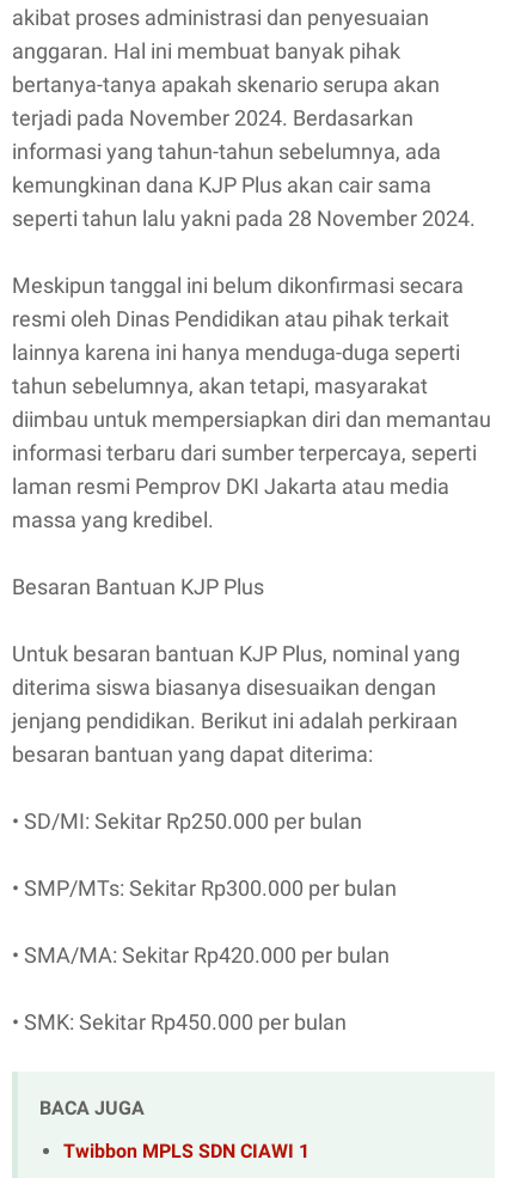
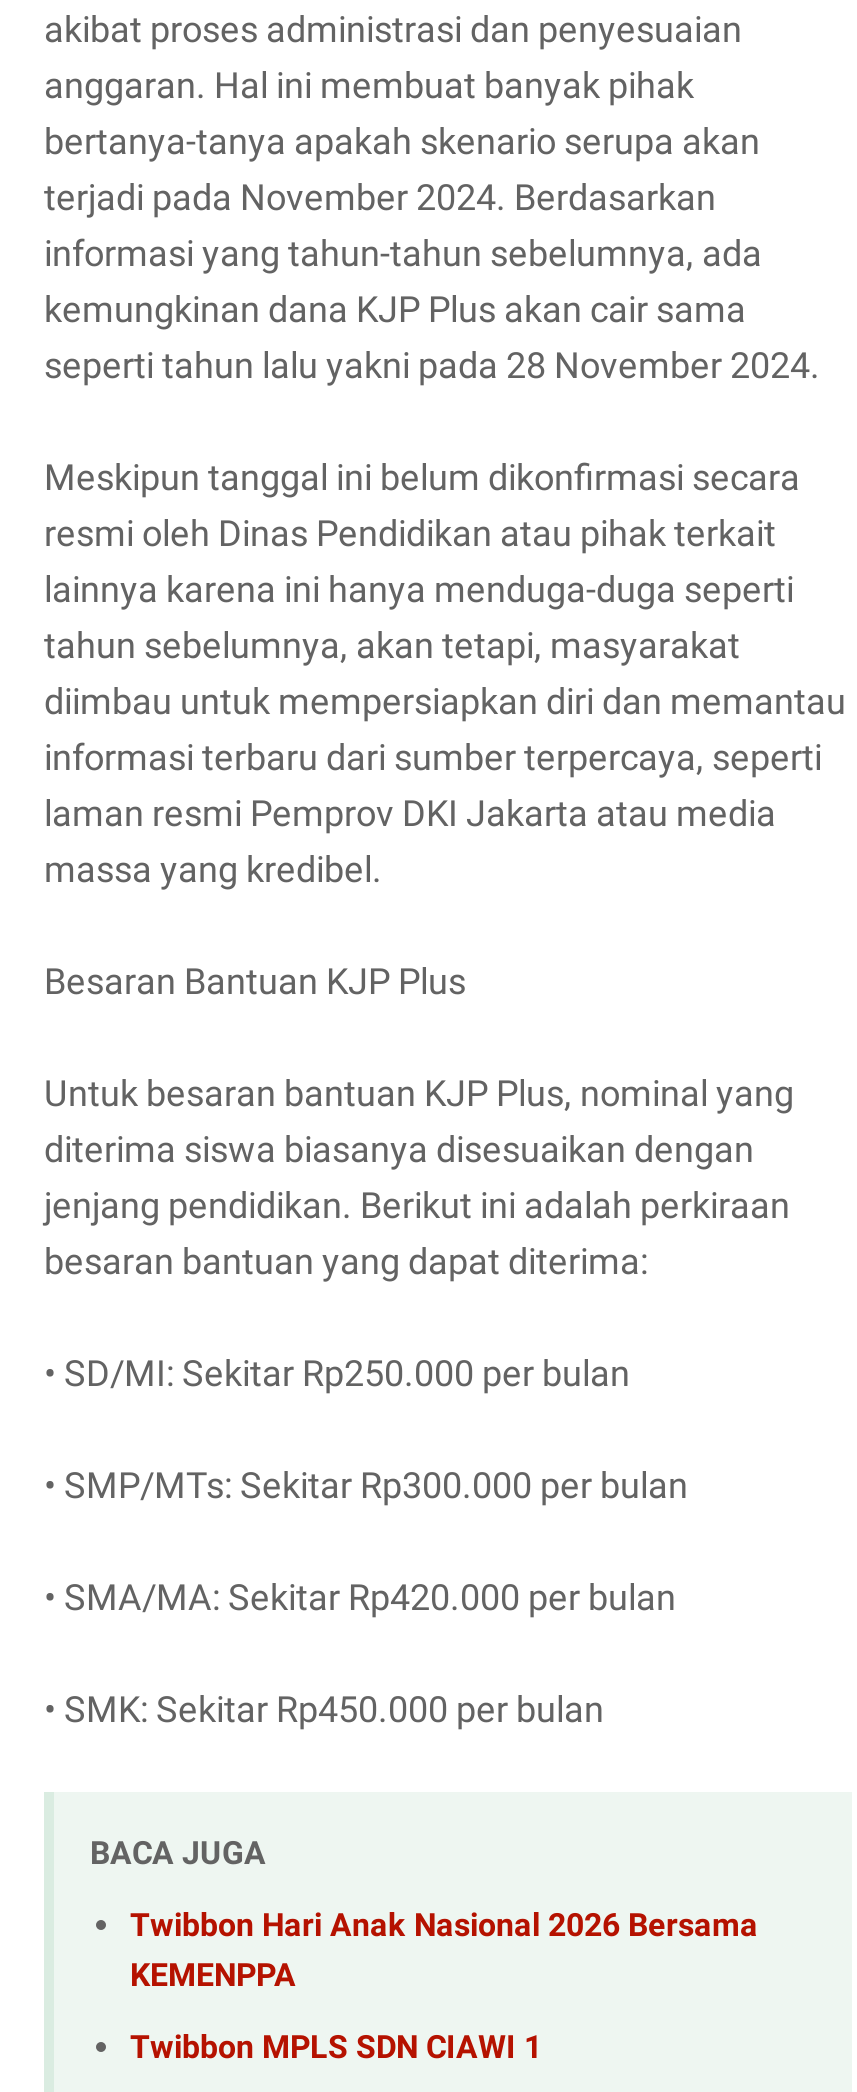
+ Twibbon Hari Anak Nasional 2026 Bersama
+ KEMENPPA
